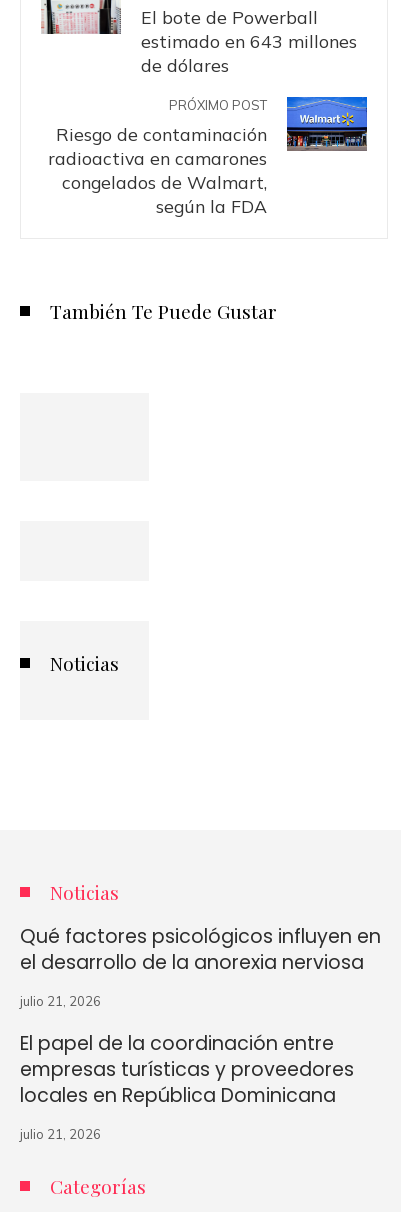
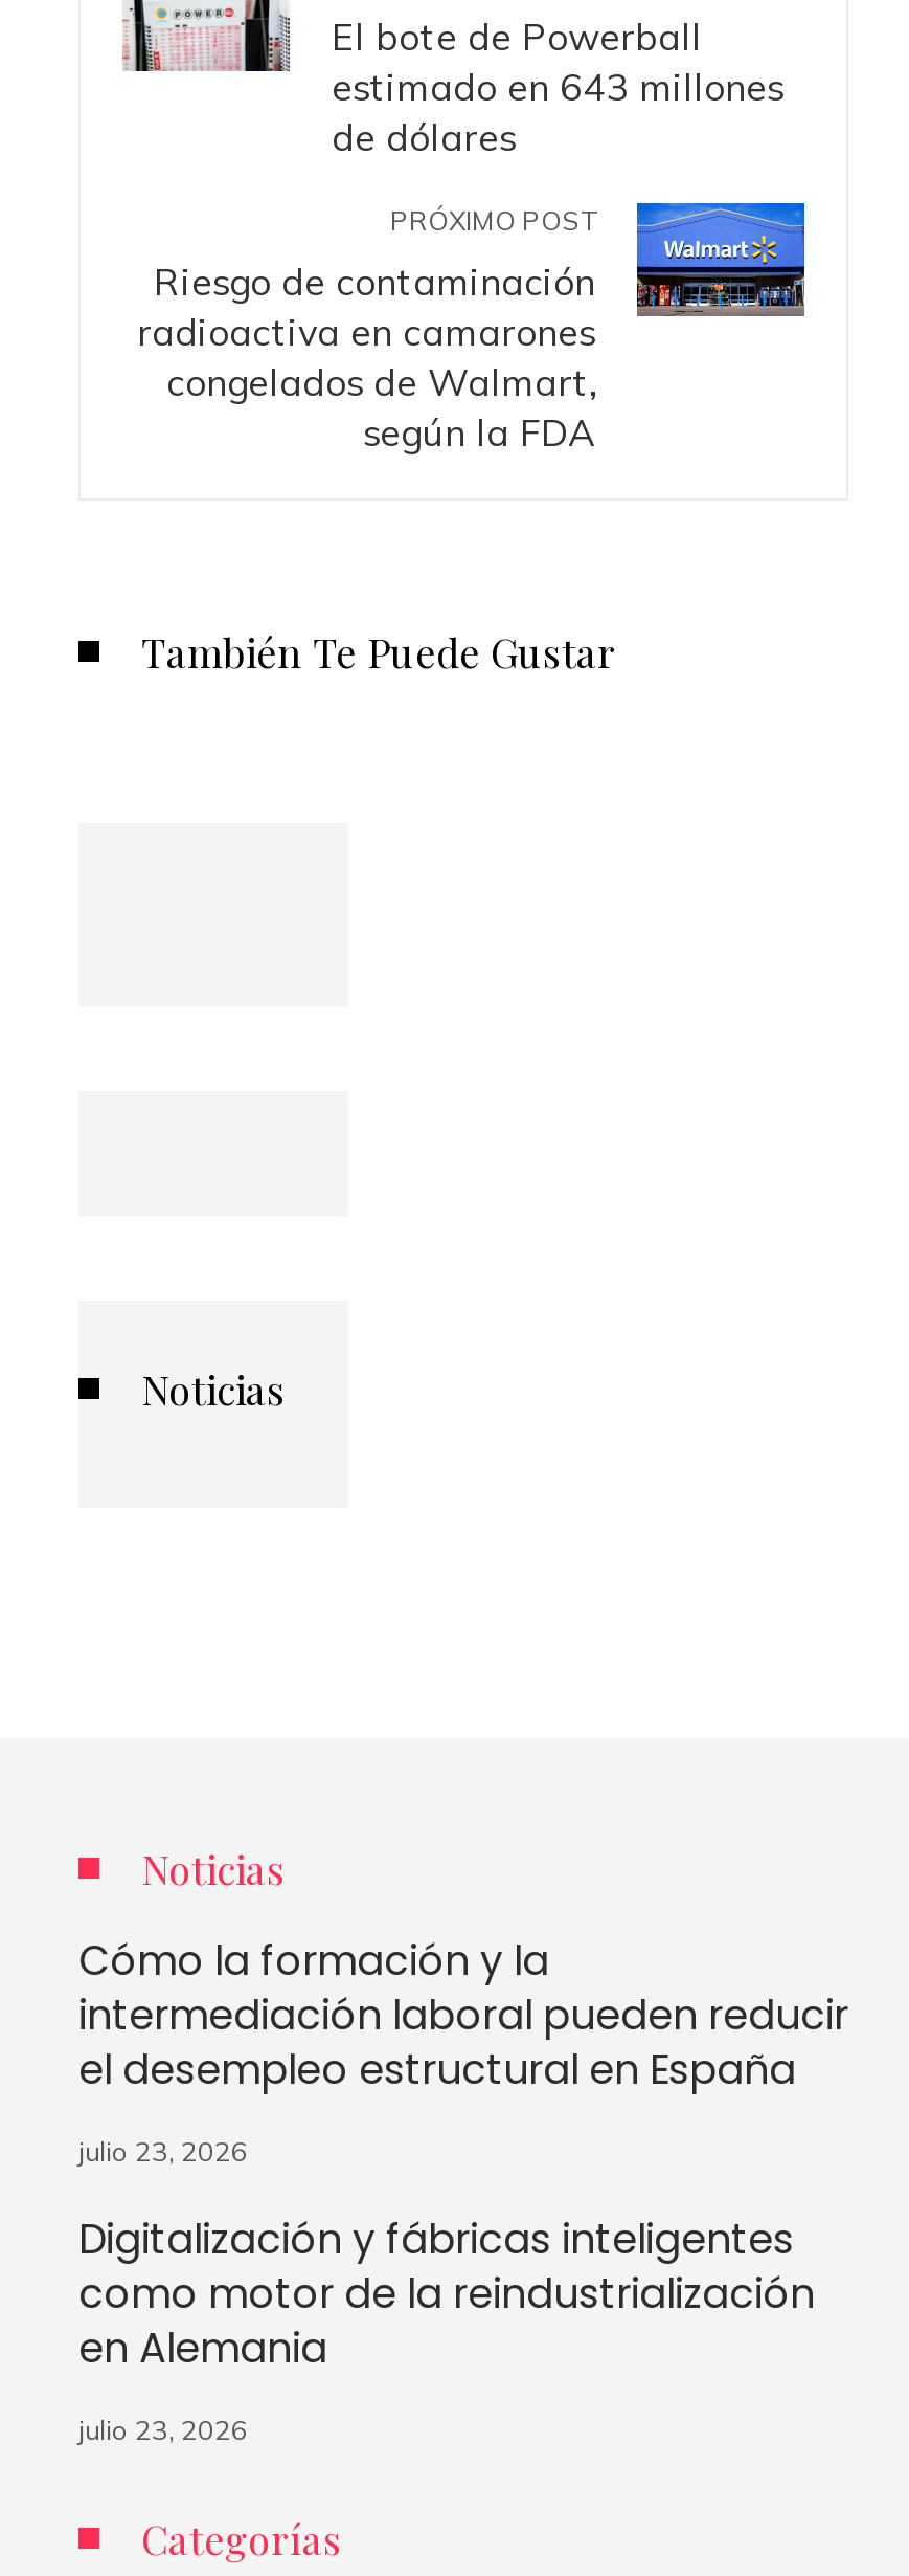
- Qué factores psicológicos influyen en
- el desarrollo de la anorexia nerviosa
+ Cómo la formación y la
+ intermediación laboral pueden reducir
+ el desempleo estructural en España

- julio 21, 2026
+ julio 23, 2026

- El papel de la coordinación entre
- empresas turísticas y proveedores
- locales en República Dominicana
+ Digitalización y fábricas inteligentes
+ como motor de la reindustrialización
+ en Alemania

- julio 21, 2026
+ julio 23, 2026
